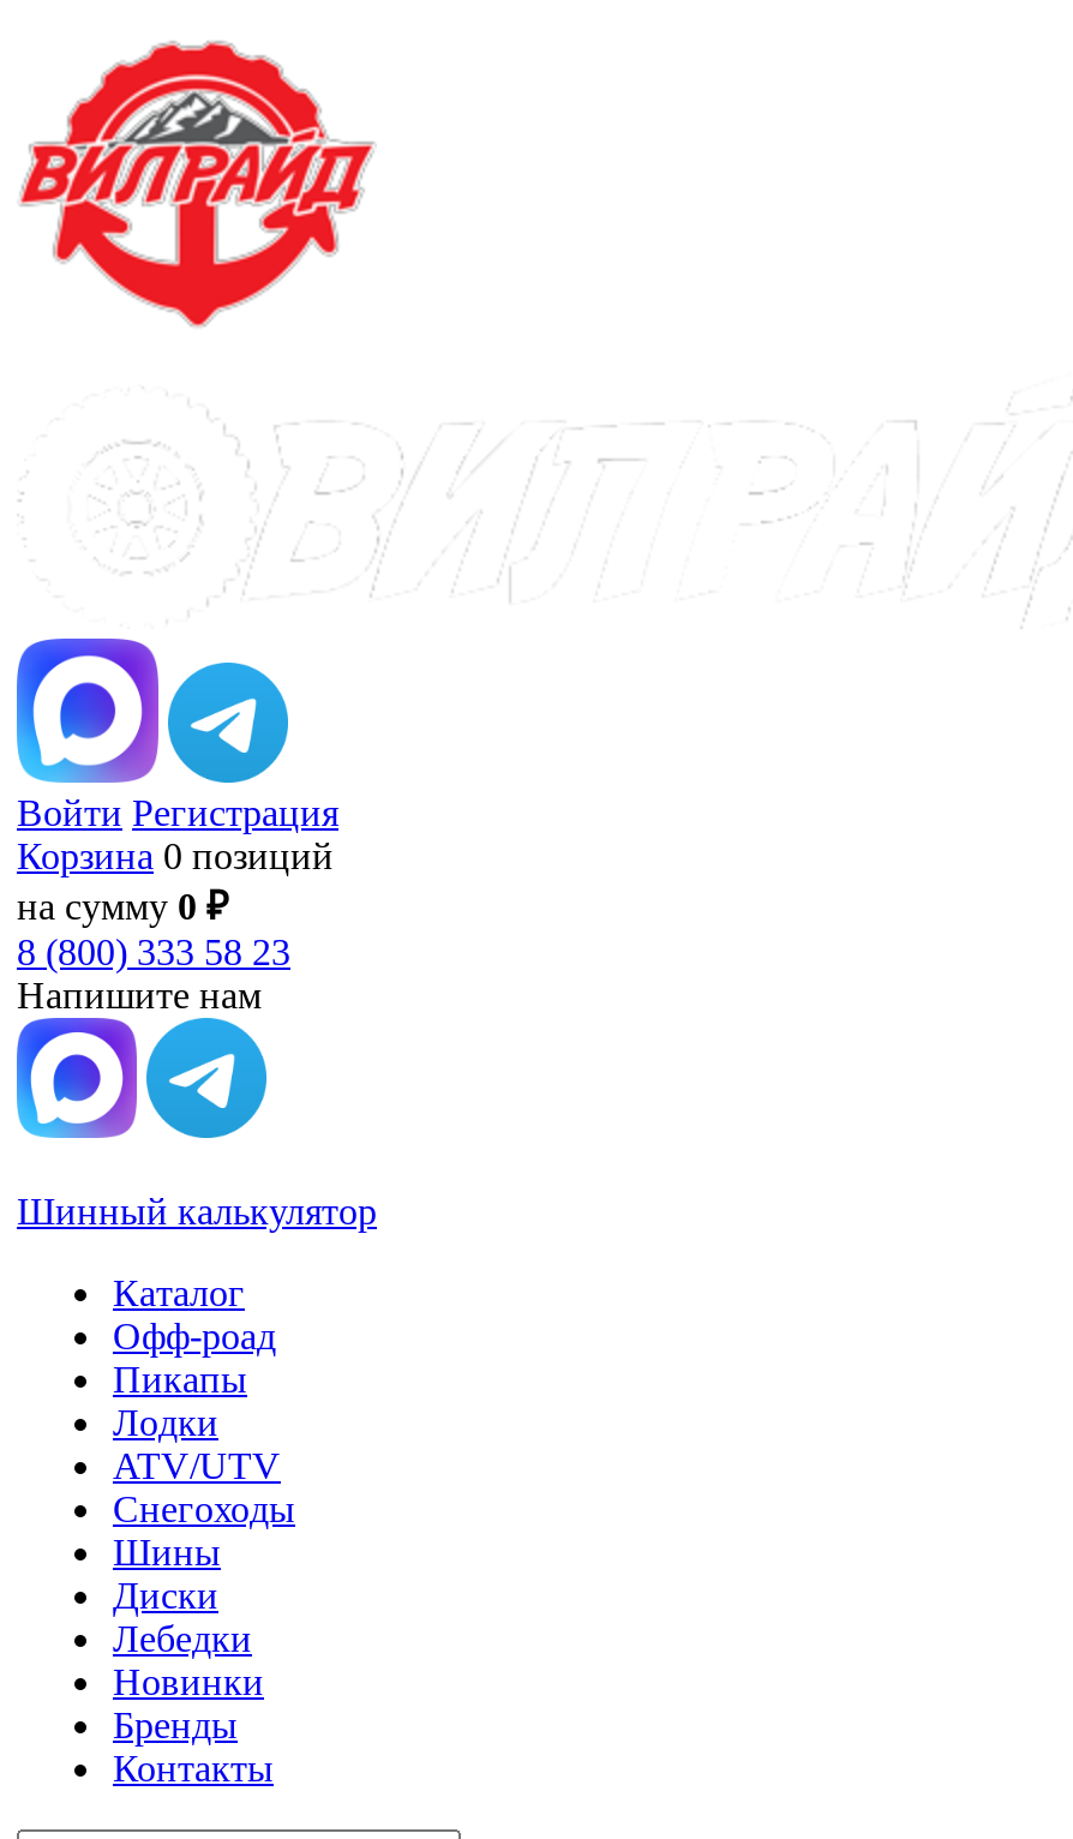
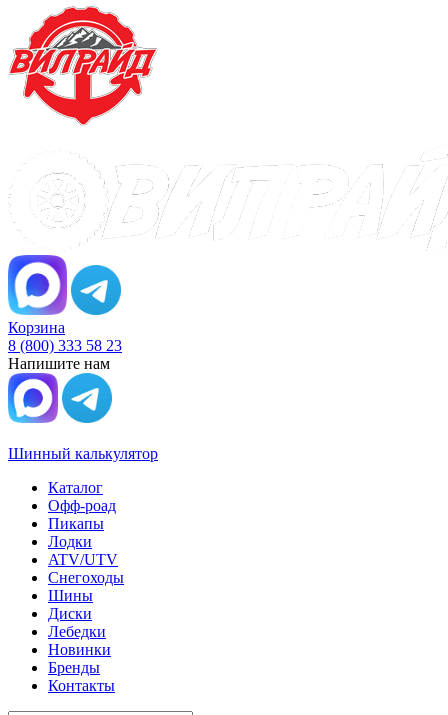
- Войти Регистрация
- Корзина 0 позиций
- на сумму 0 ₽
+ Корзина
